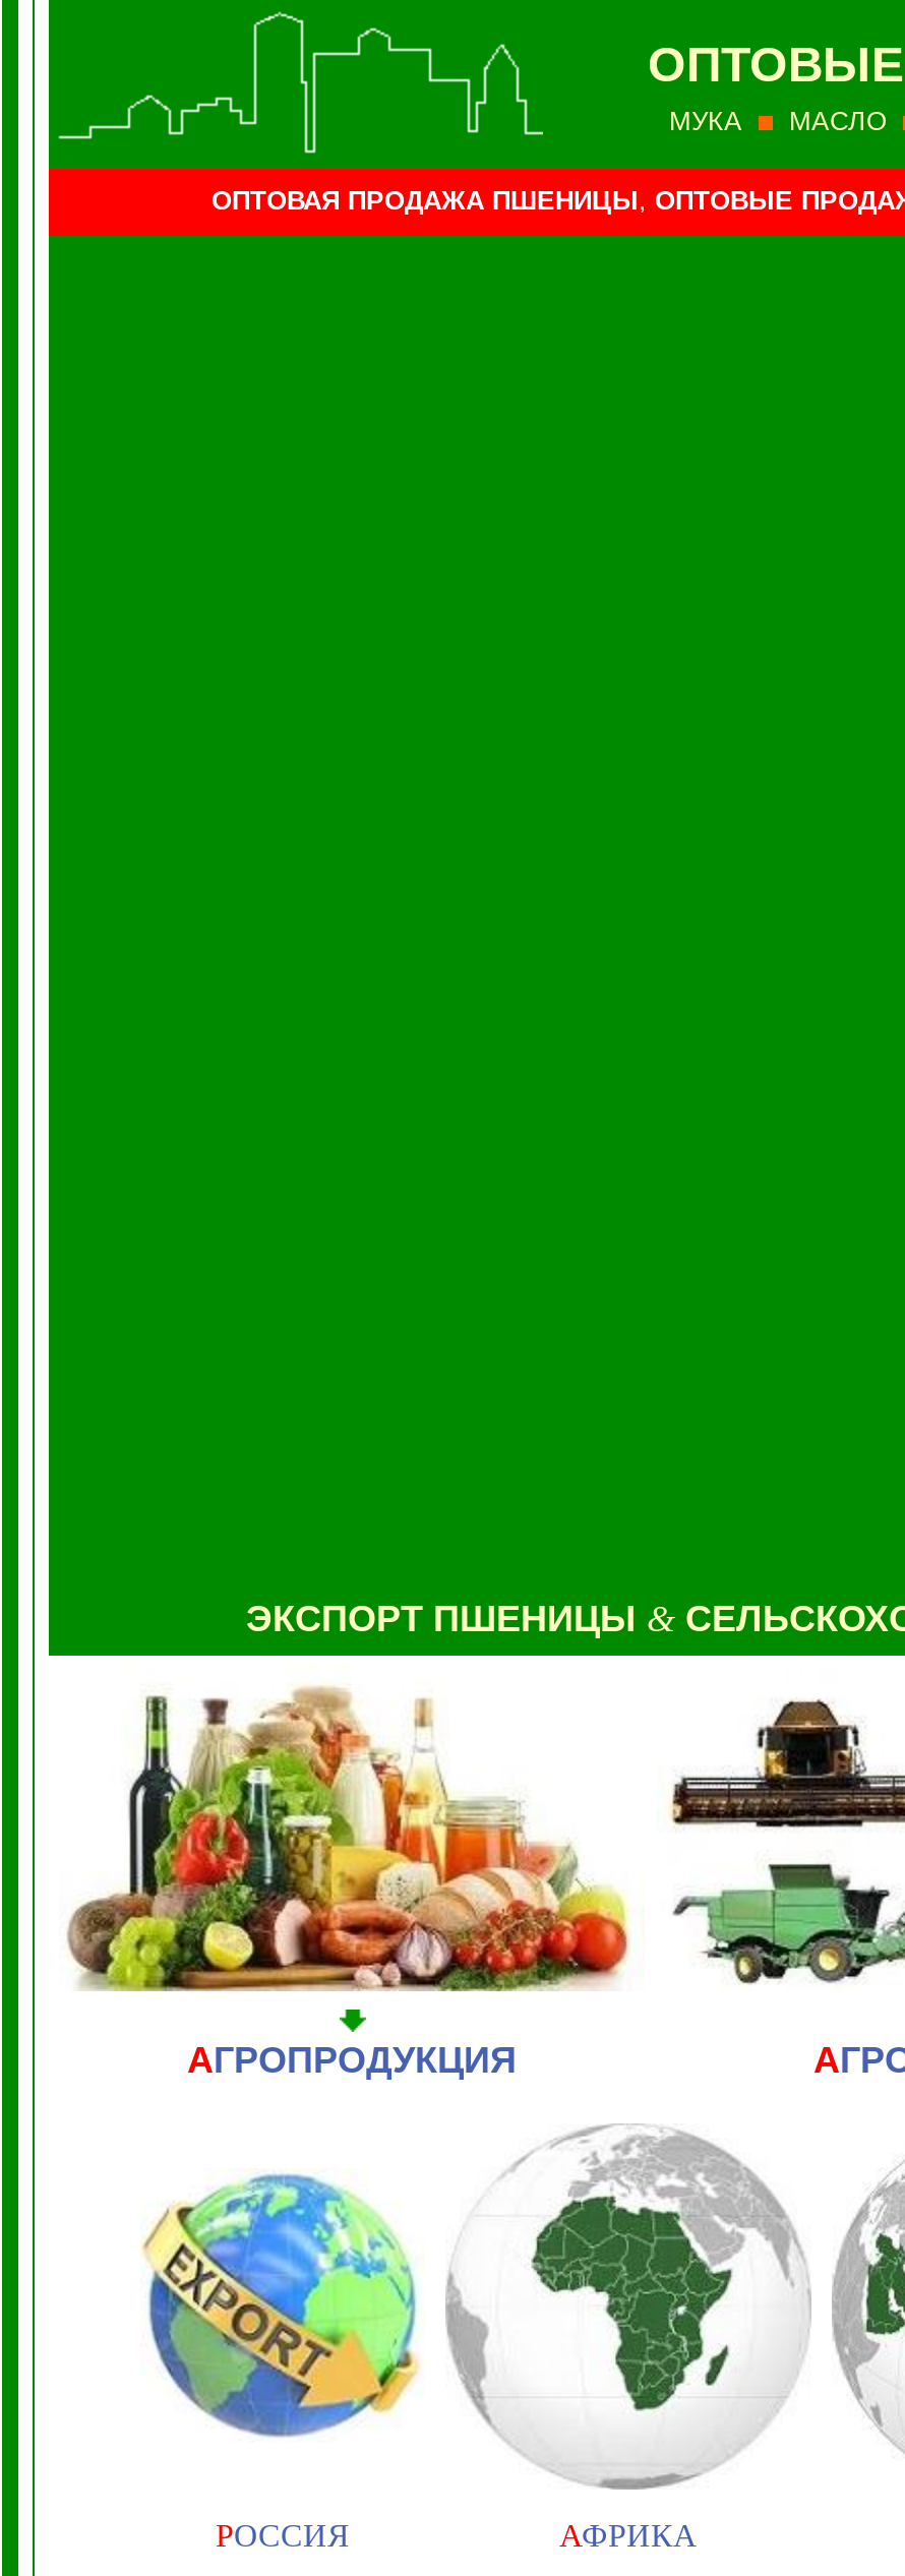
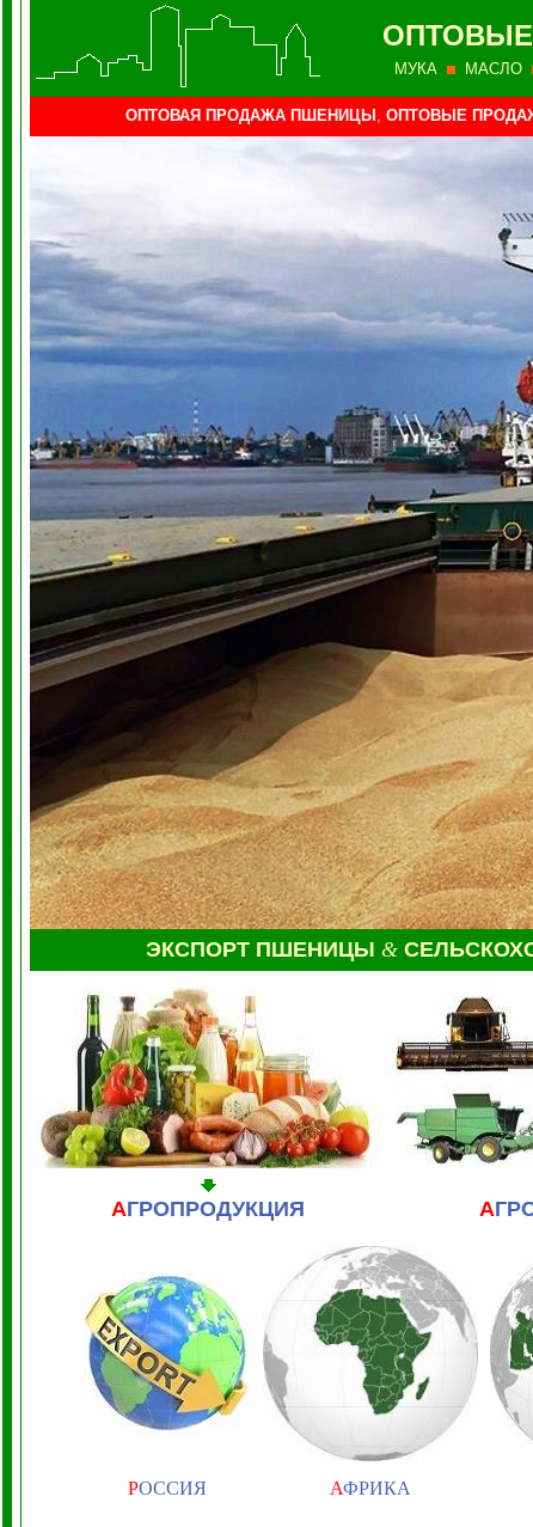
+ [image]
